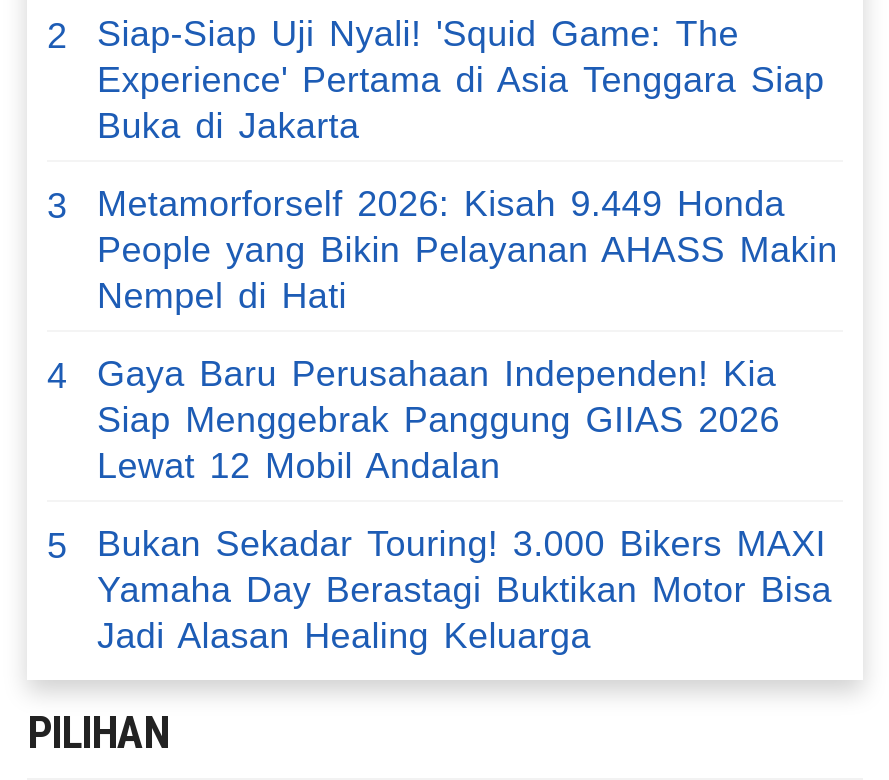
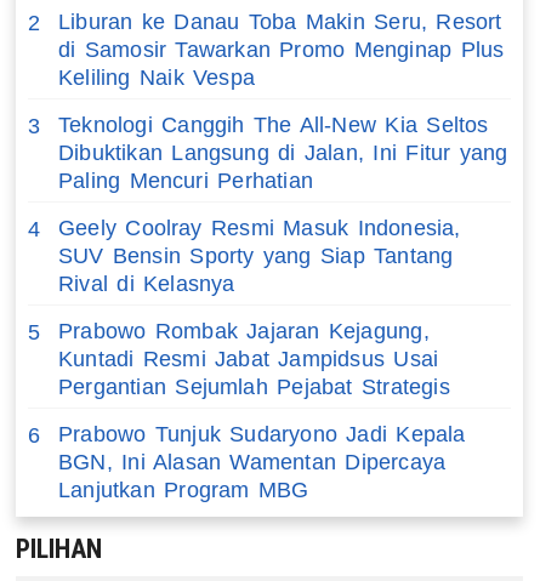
- Siap-Siap Uji Nyali! 'Squid Game: The
- Experience' Pertama di Asia Tenggara Siap
- Buka di Jakarta
+ Liburan ke Danau Toba Makin Seru, Resort
+ di Samosir Tawarkan Promo Menginap Plus
+ Keliling Naik Vespa

- Metamorforself 2026: Kisah 9.449 Honda
- People yang Bikin Pelayanan AHASS Makin
- Nempel di Hati
+ Teknologi Canggih The All-New Kia Seltos
+ Dibuktikan Langsung di Jalan, Ini Fitur yang
+ Paling Mencuri Perhatian

- Gaya Baru Perusahaan Independen! Kia
- Siap Menggebrak Panggung GIIAS 2026
- Lewat 12 Mobil Andalan
+ Geely Coolray Resmi Masuk Indonesia,
+ SUV Bensin Sporty yang Siap Tantang
+ Rival di Kelasnya

- Bukan Sekadar Touring! 3.000 Bikers MAXI
- Yamaha Day Berastagi Buktikan Motor Bisa
- Jadi Alasan Healing Keluarga
+ Prabowo Rombak Jajaran Kejagung,
+ Kuntadi Resmi Jabat Jampidsus Usai
+ Pergantian Sejumlah Pejabat Strategis
+ 6
+ Prabowo Tunjuk Sudaryono Jadi Kepala
+ BGN, Ini Alasan Wamentan Dipercaya
+ Lanjutkan Program MBG
